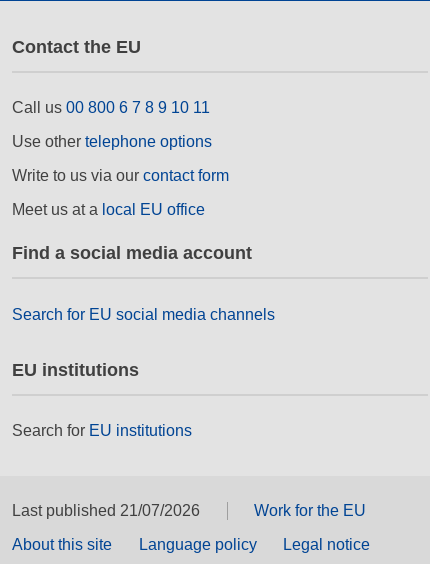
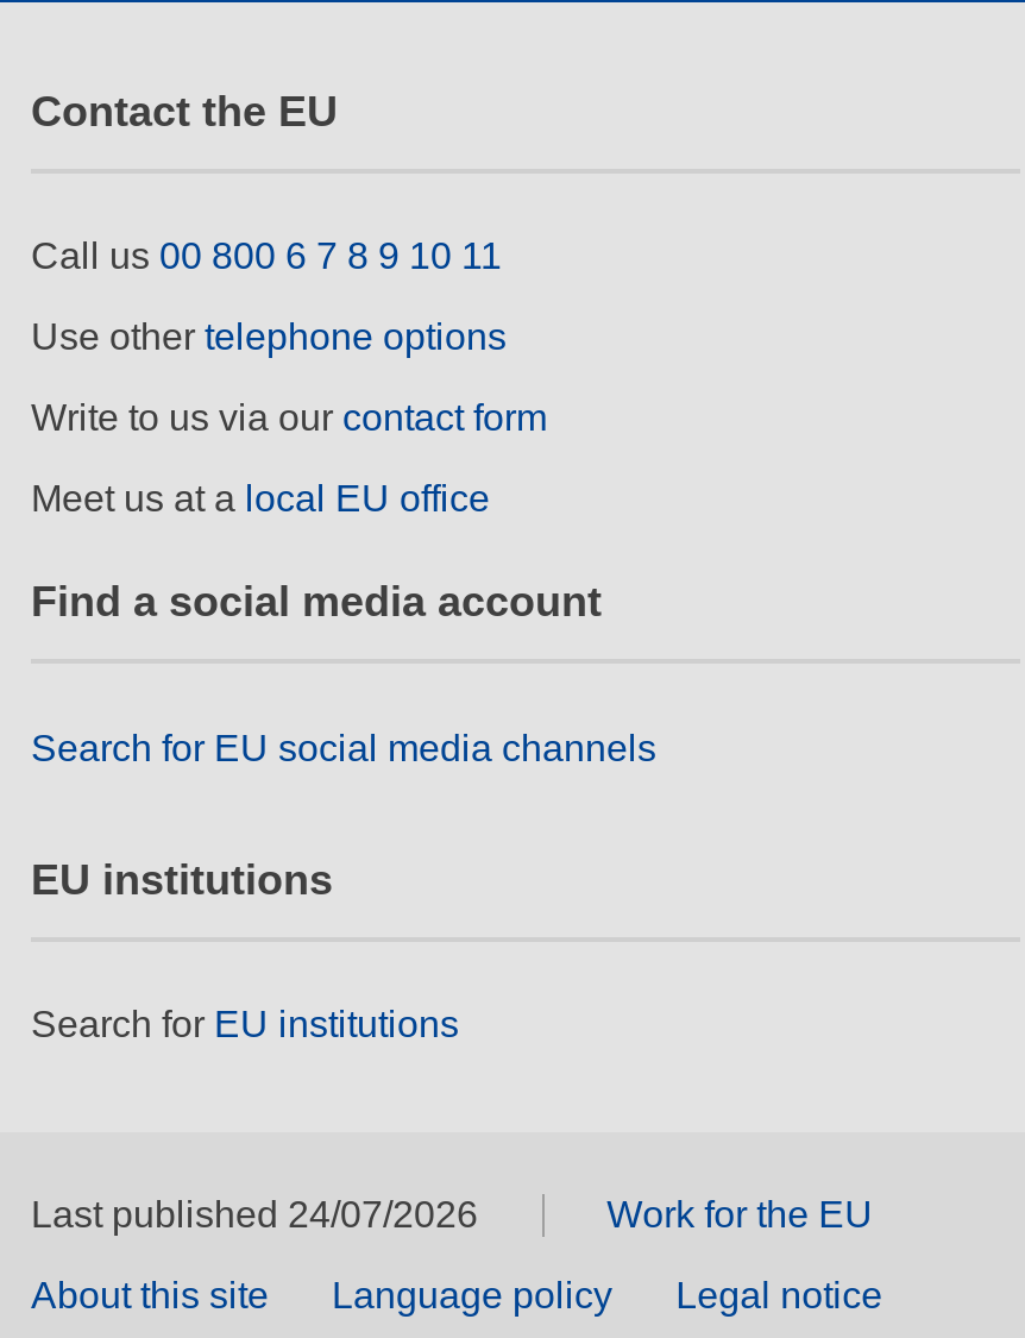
- Last published 21/07/2026
+ Last published 24/07/2026
